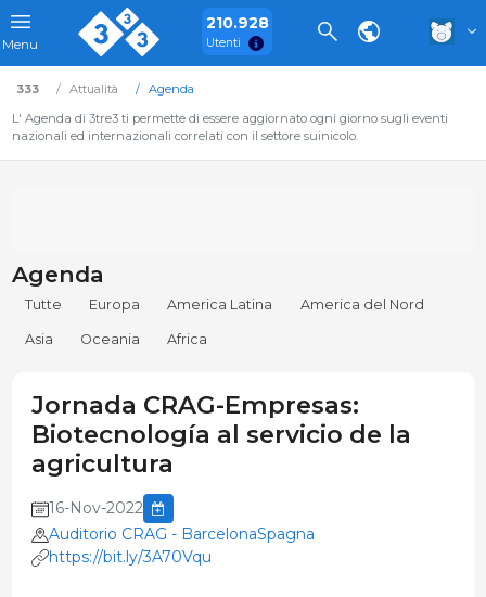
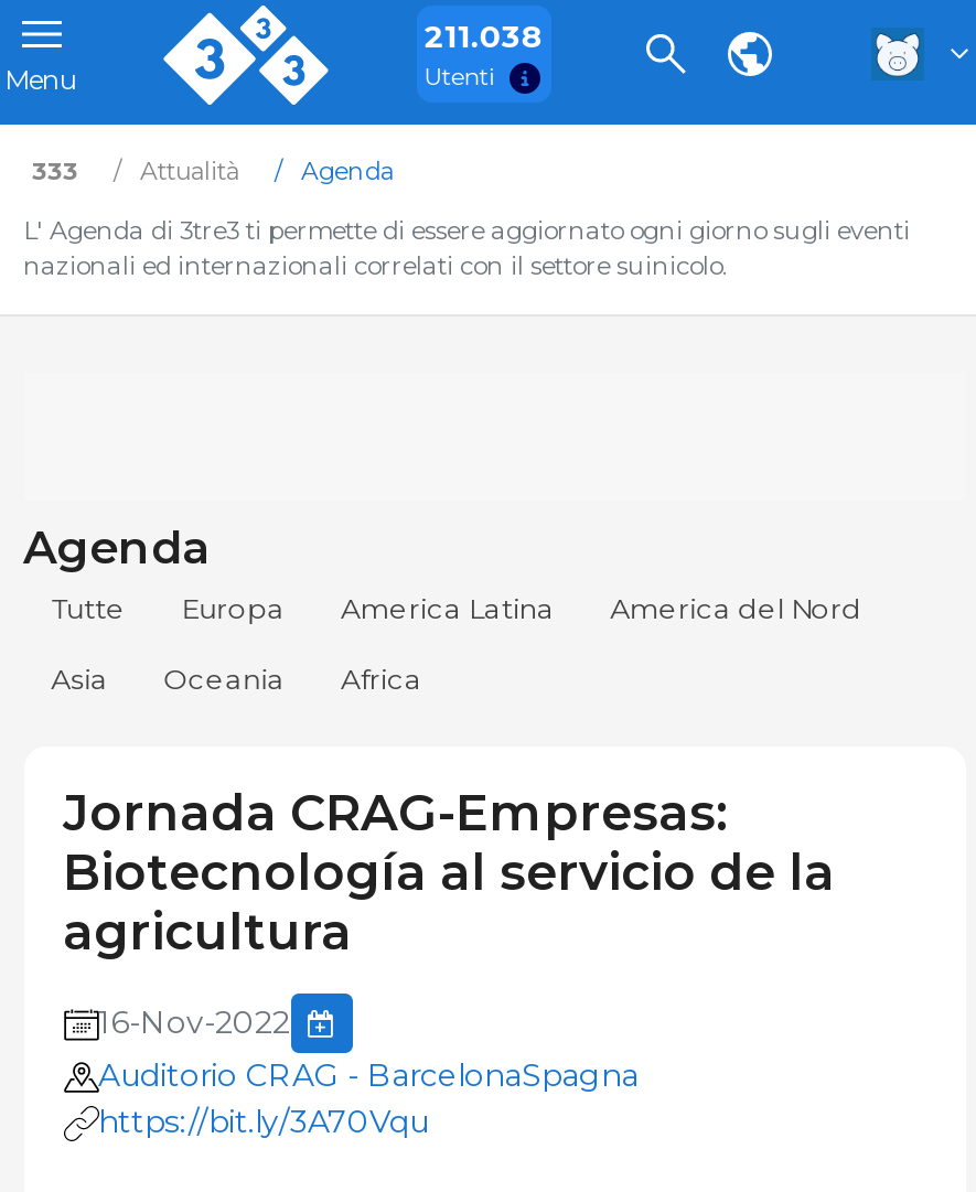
- 210.928
+ 211.038
